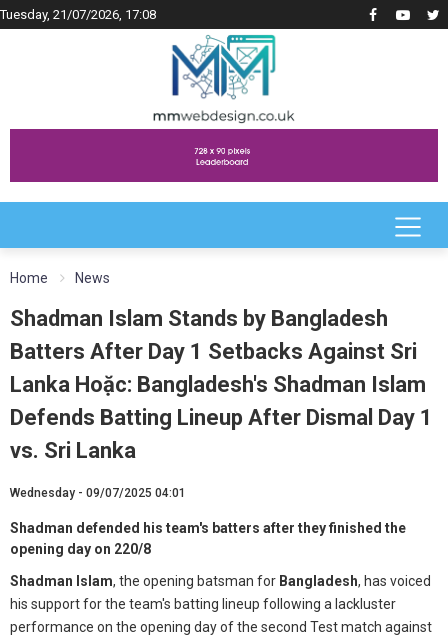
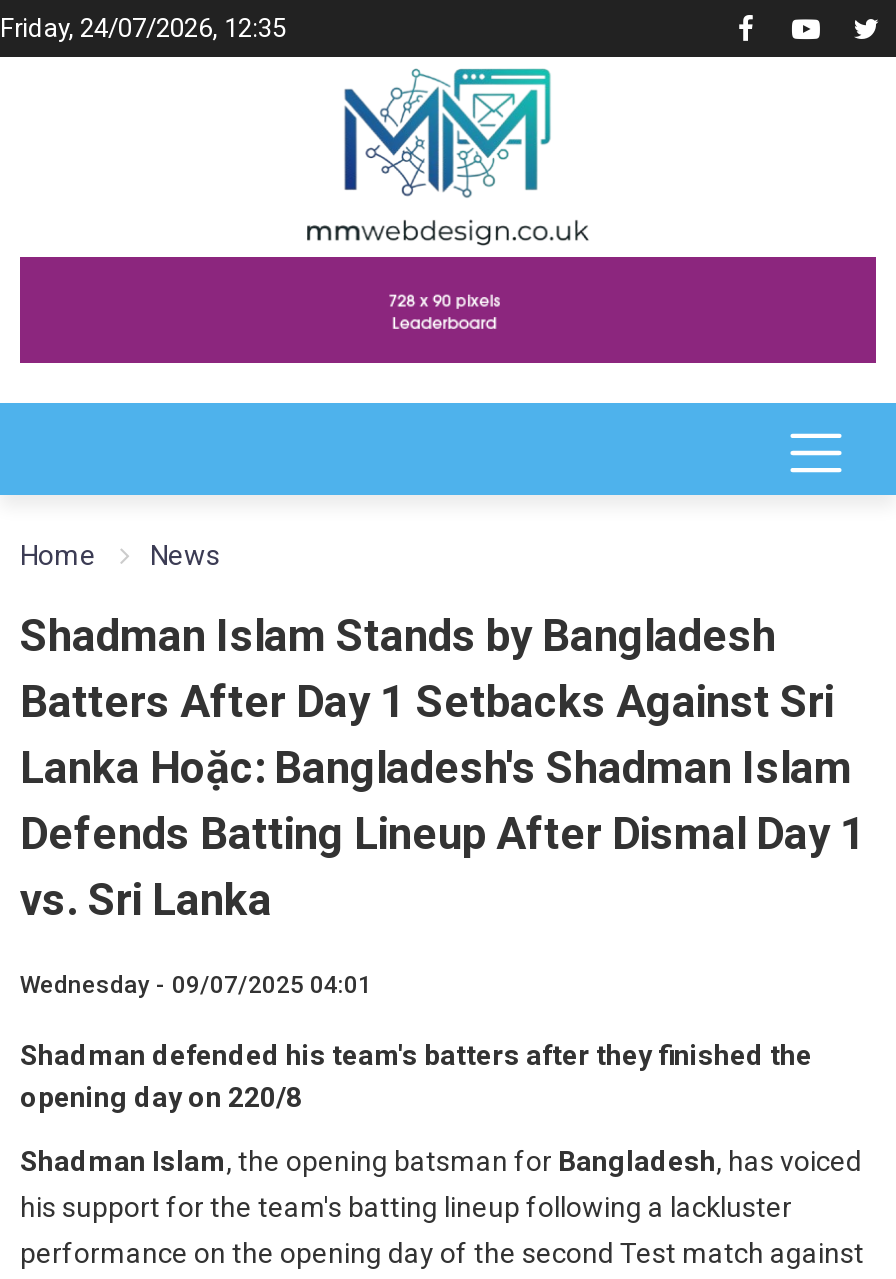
- Tuesday, 21/07/2026, 17:08
+ Friday, 24/07/2026, 12:35
